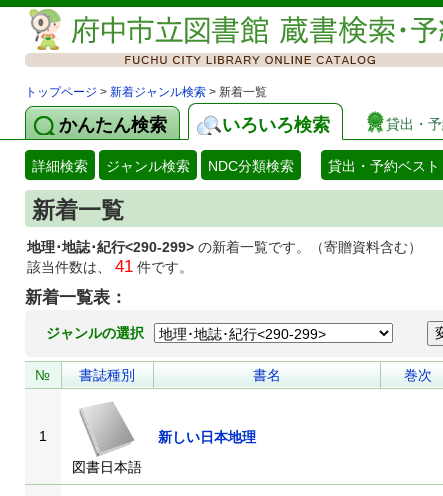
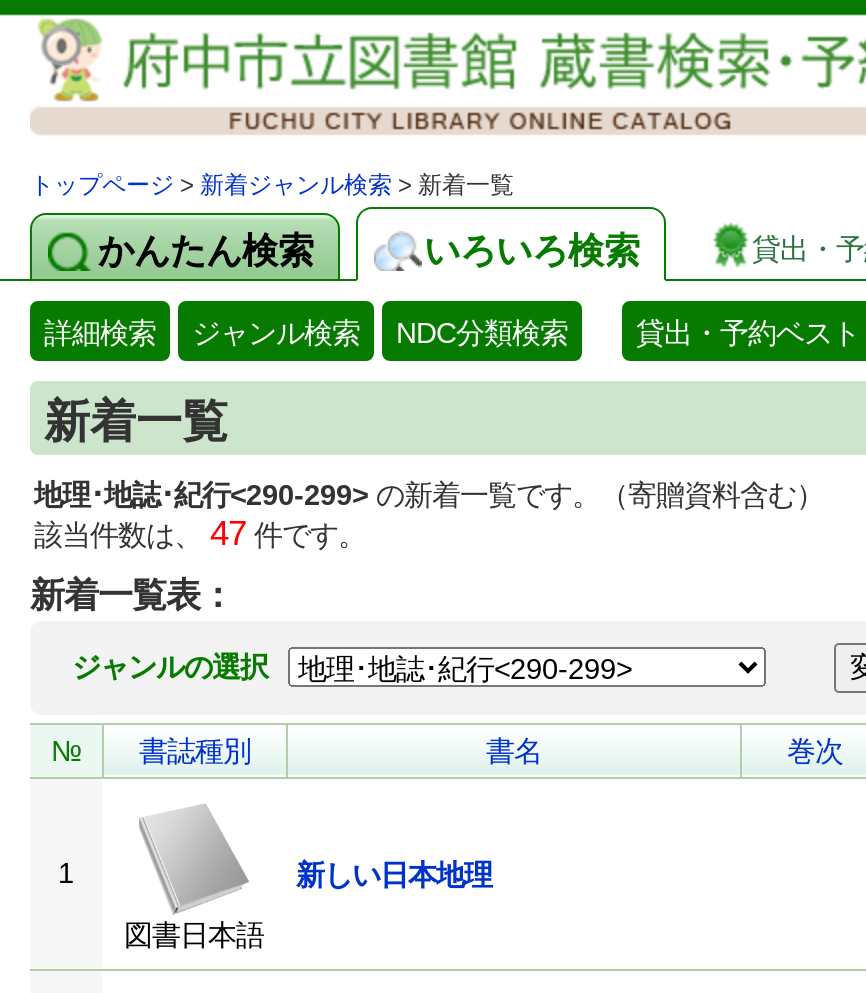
- 該当件数は、41件です。
+ 該当件数は、47件です。
